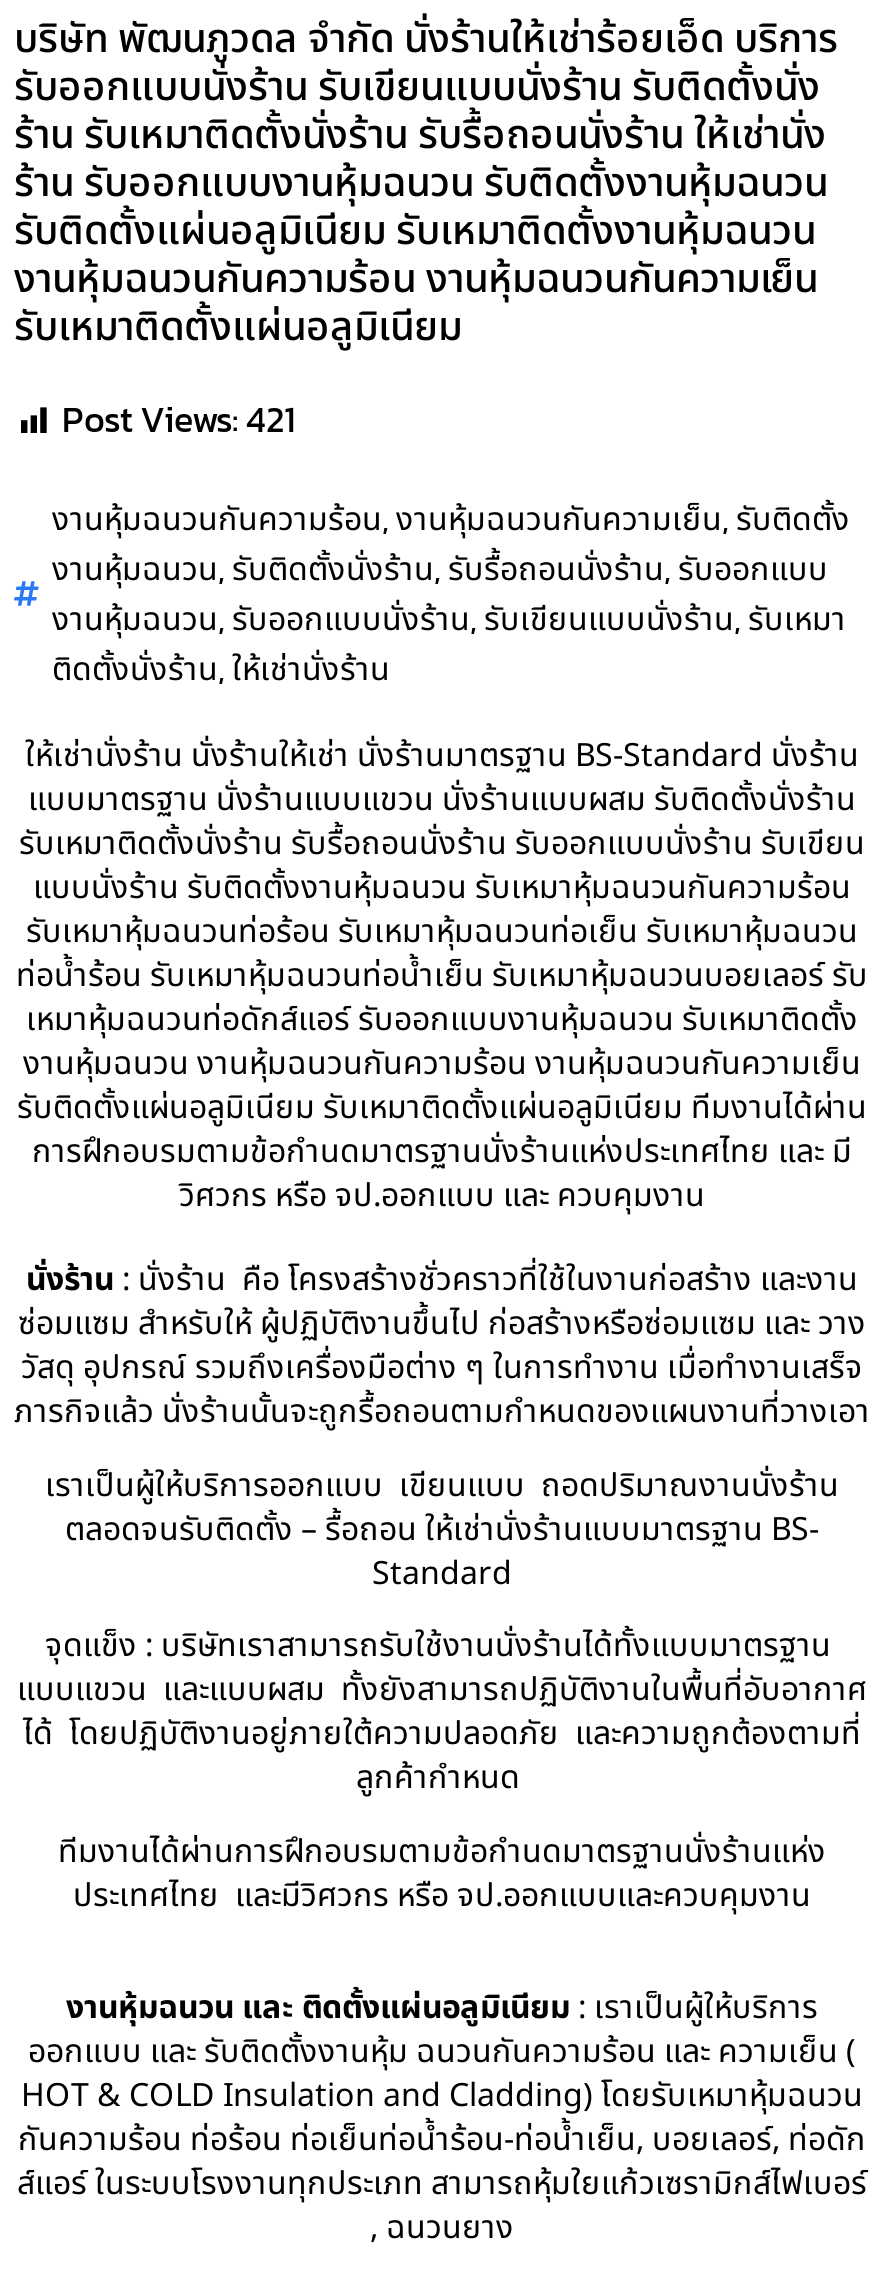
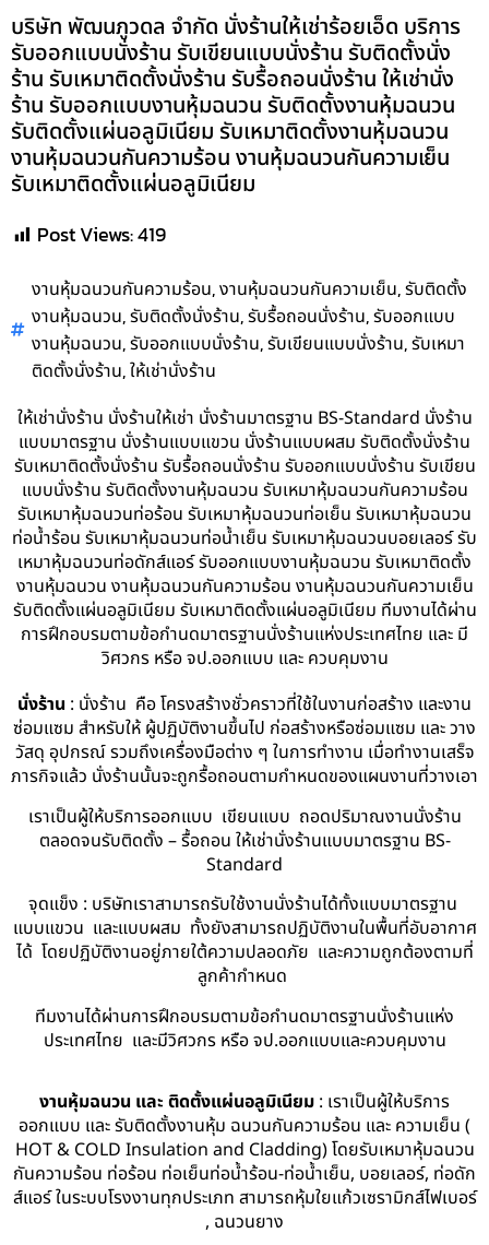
- Post Views: 421
+ Post Views: 419
